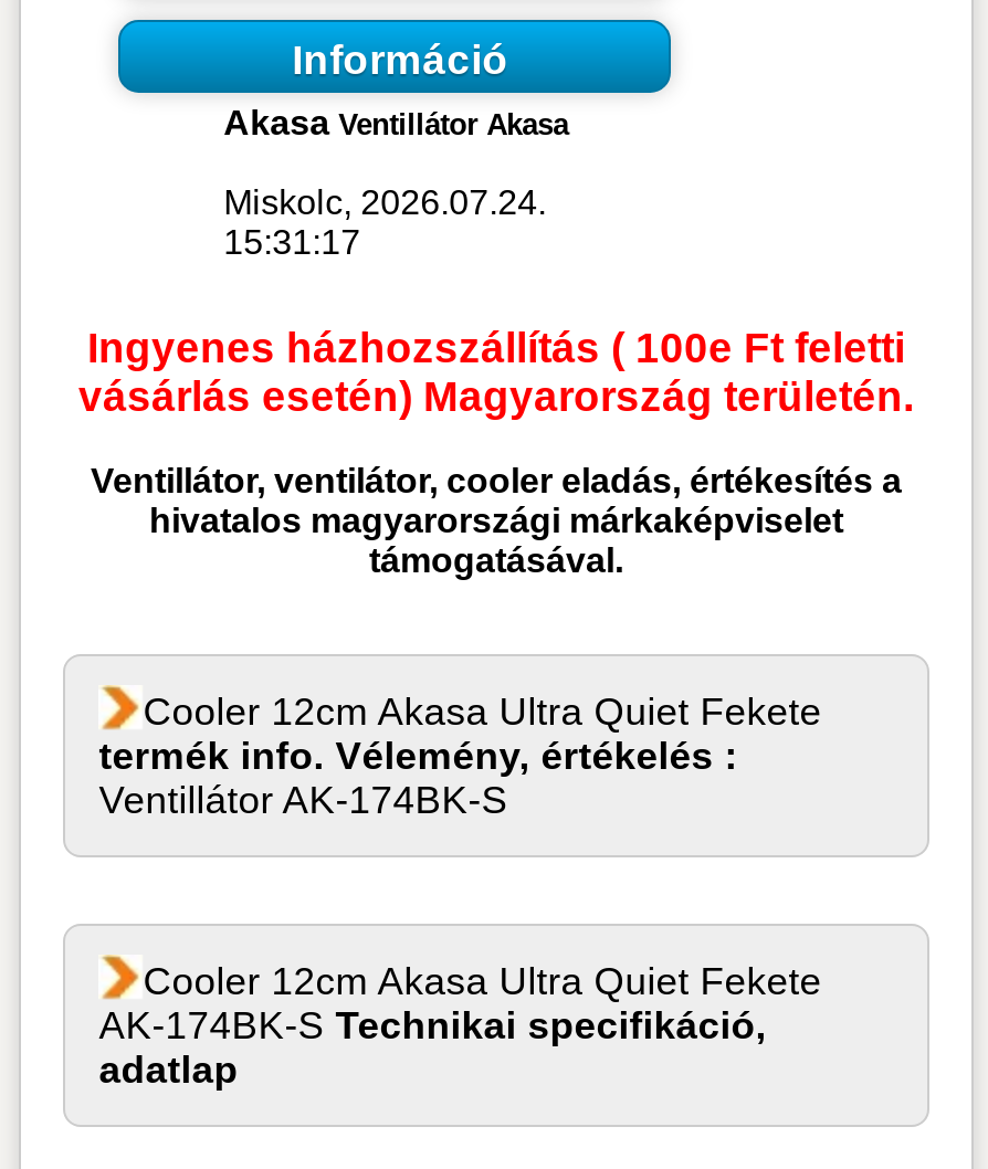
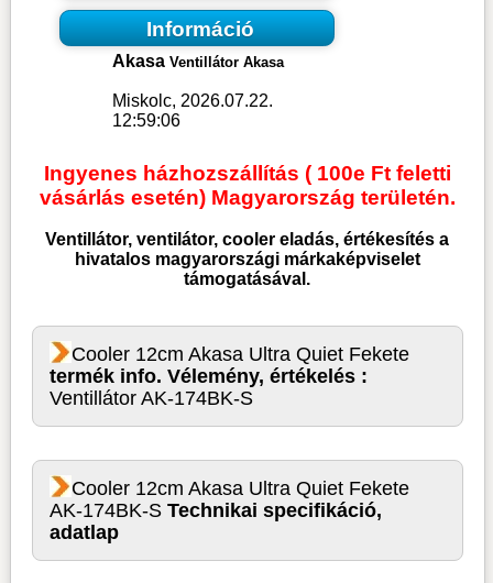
- Miskolc, 2026.07.24.
+ Miskolc, 2026.07.22.

- 15:31:17
+ 12:59:06
